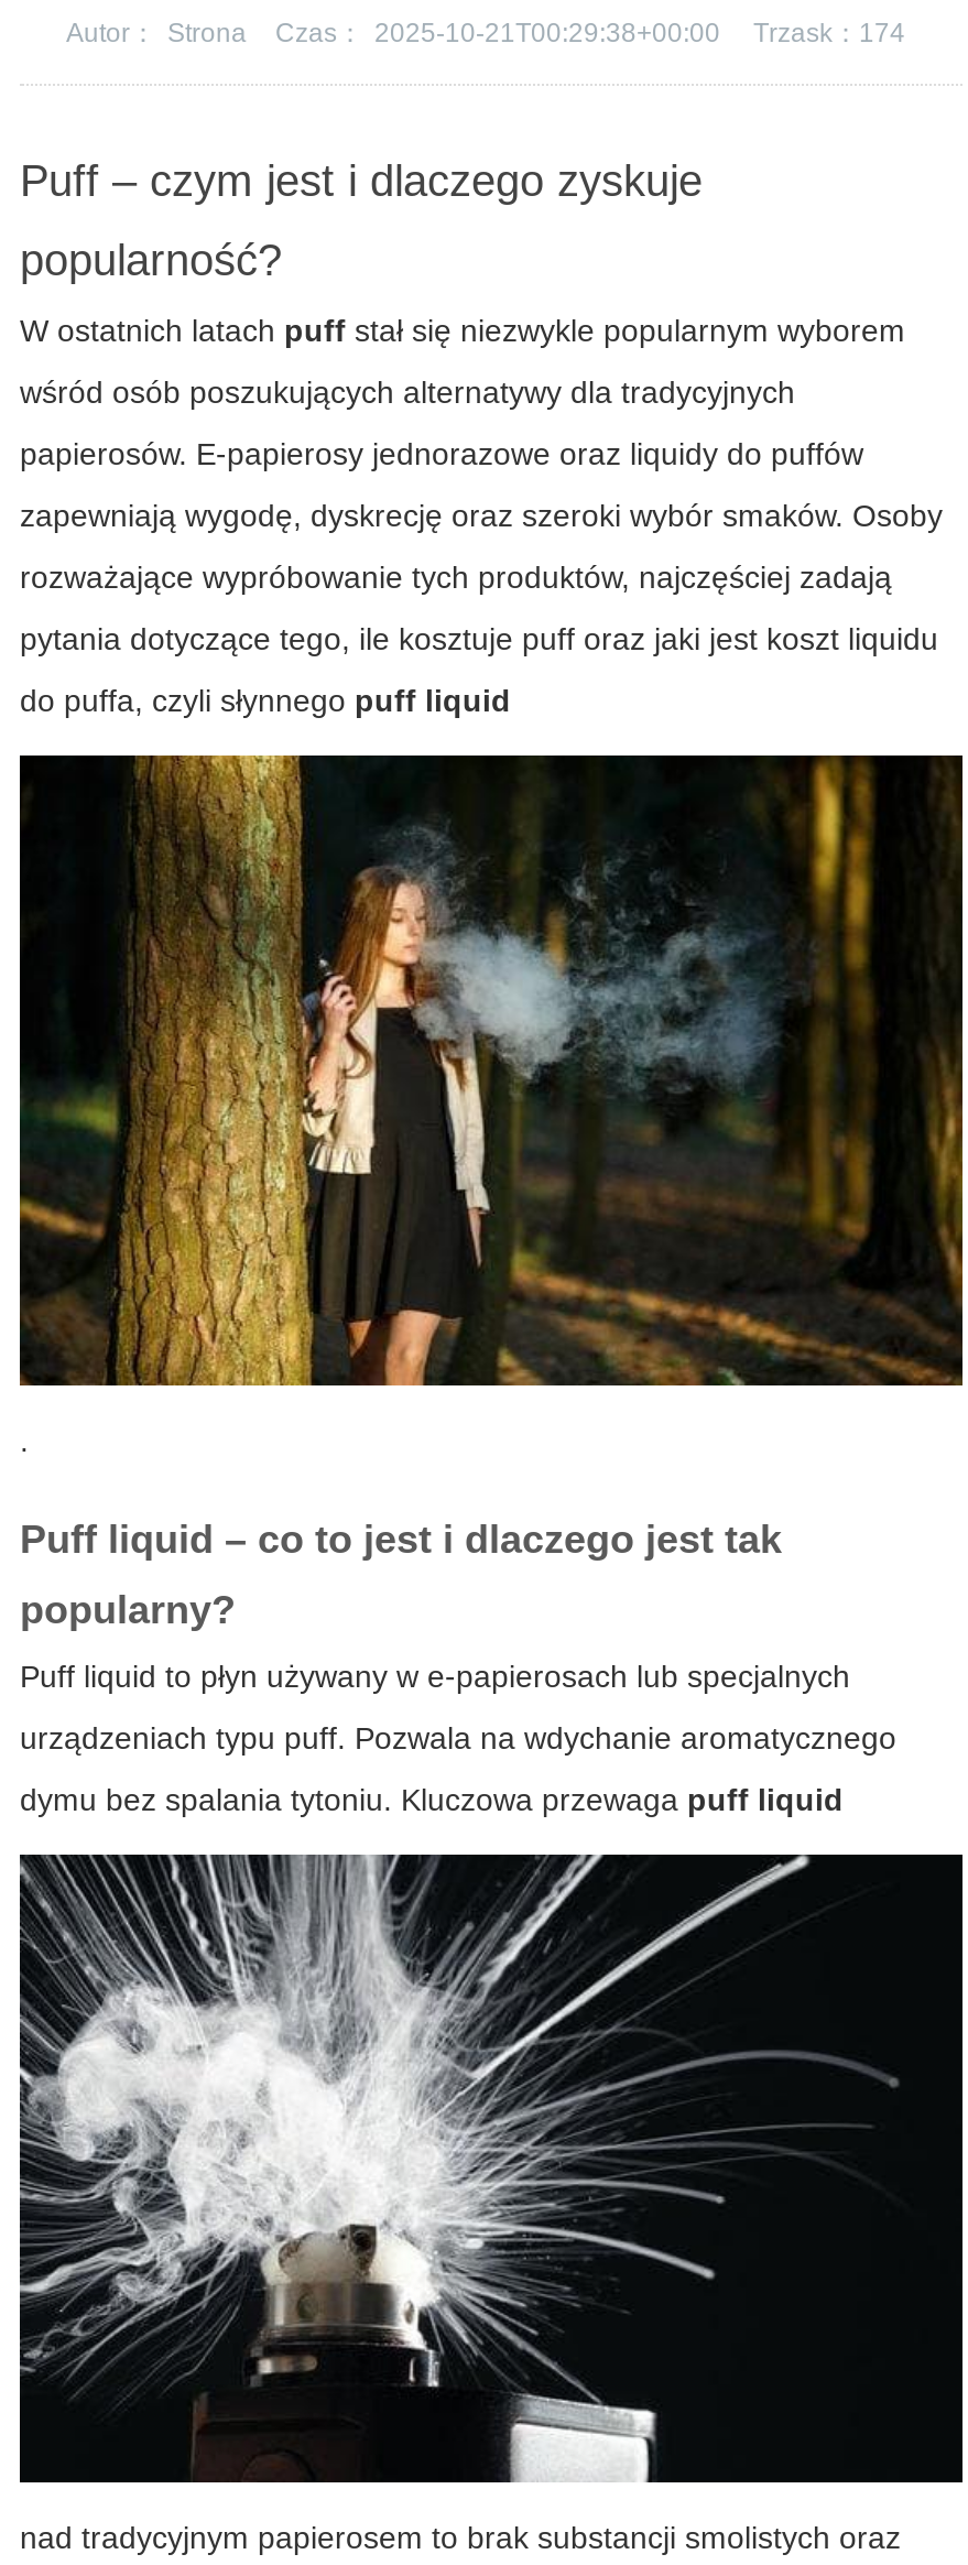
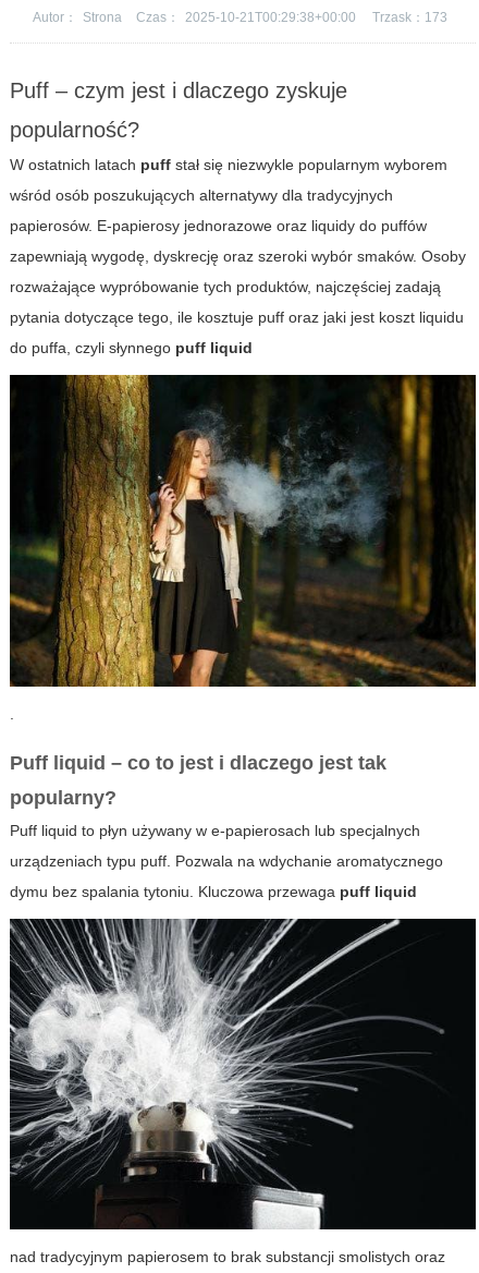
- Autor： Strona Czas： 2025-10-21T00:29:38+00:00 Trzask：174
+ Autor： Strona Czas： 2025-10-21T00:29:38+00:00 Trzask：173
